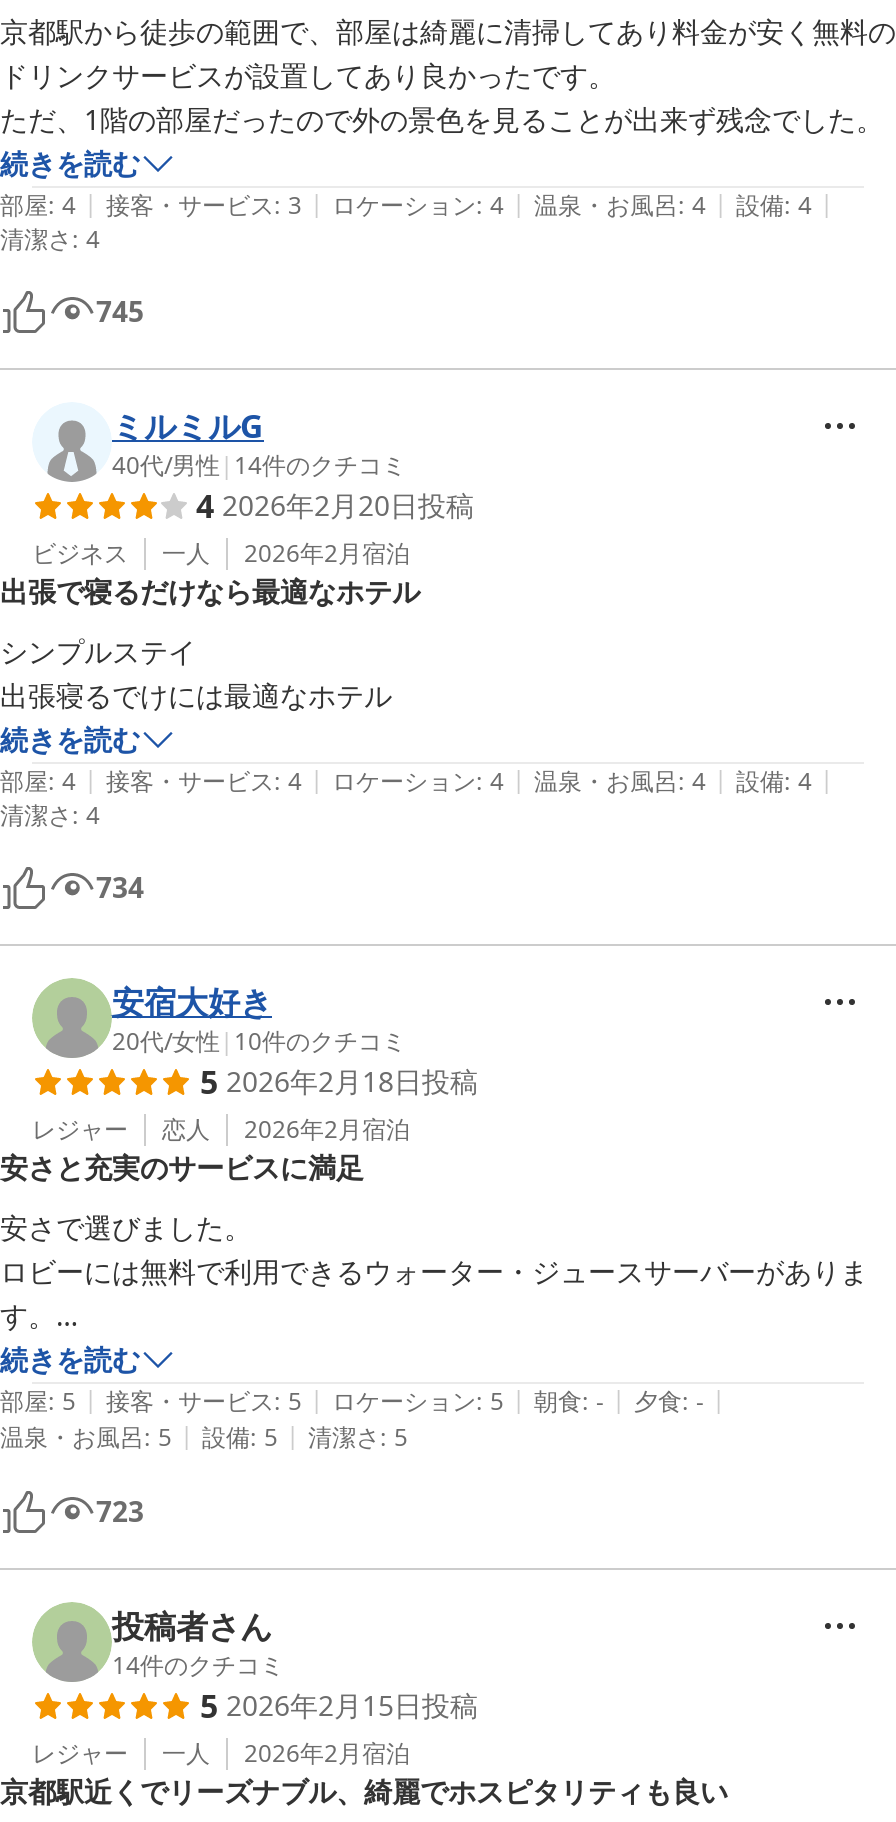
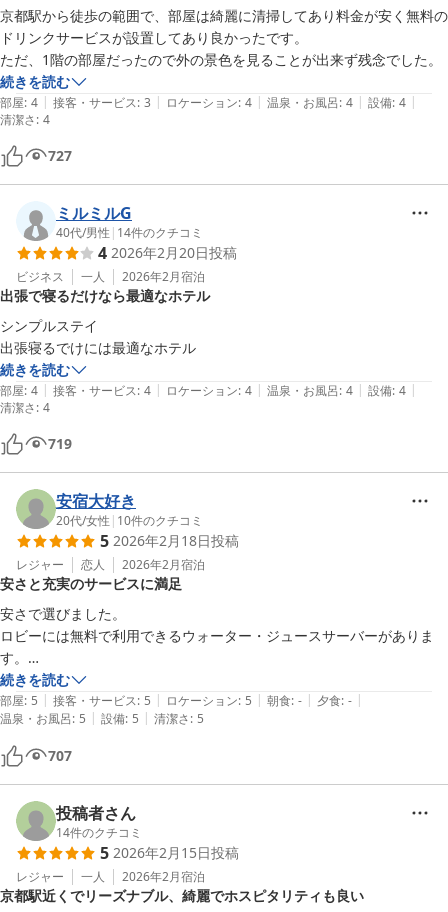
- 745
+ 727

- 734
+ 719

- 723
+ 707
